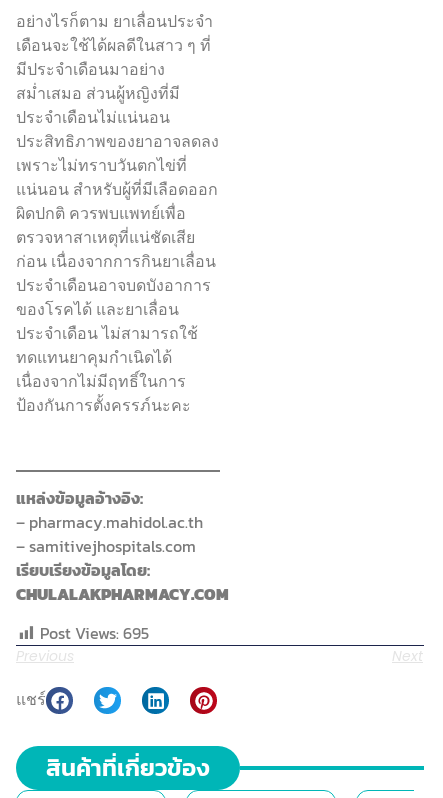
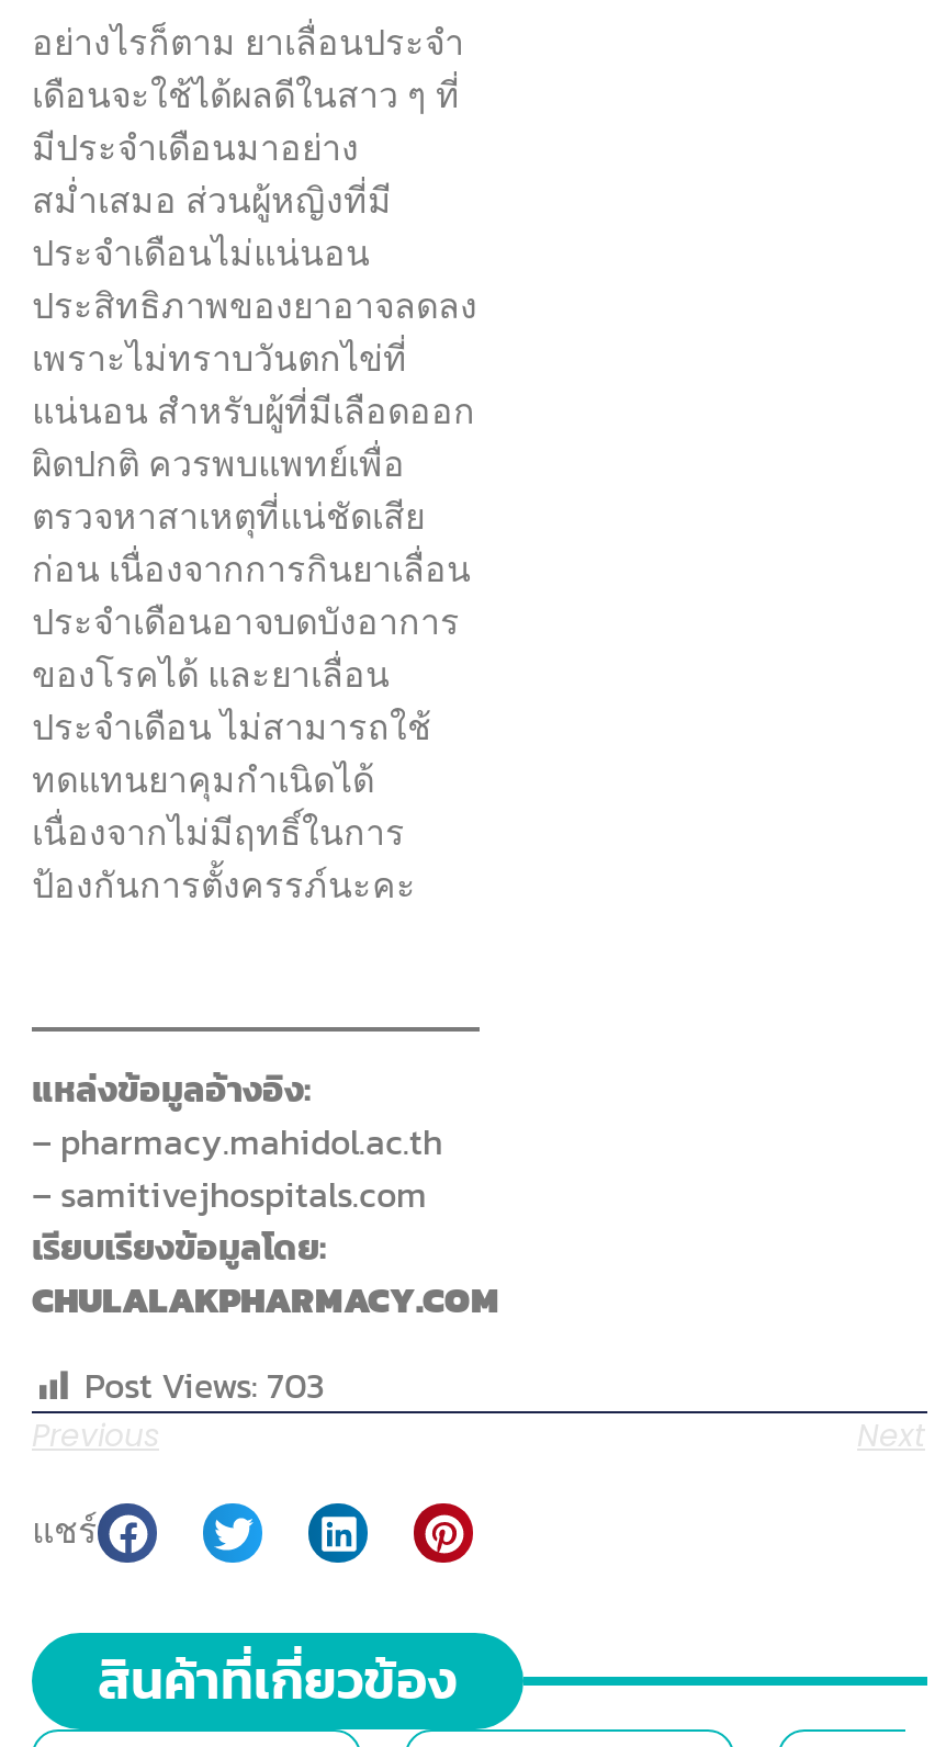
- Post Views: 695
+ Post Views: 703
